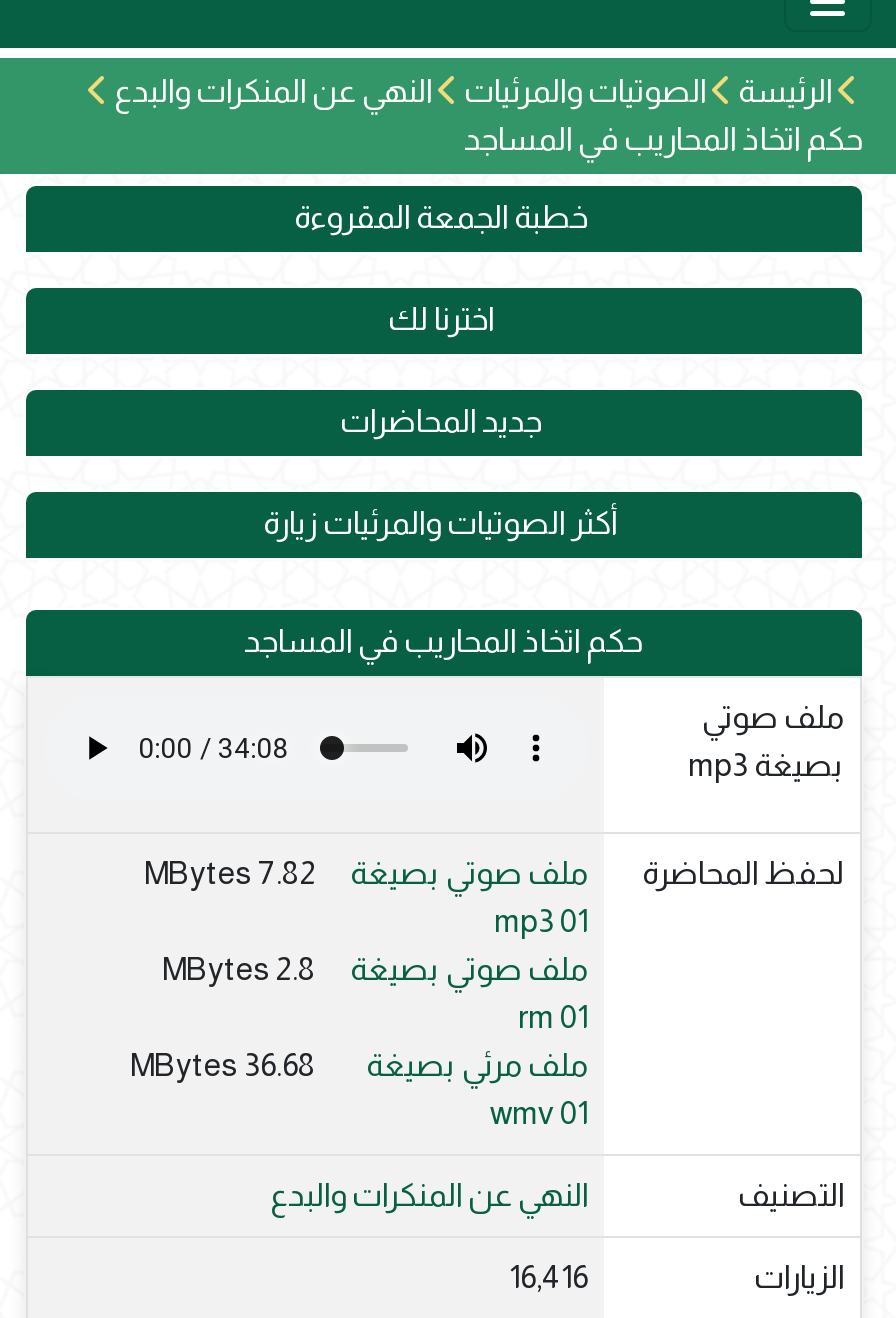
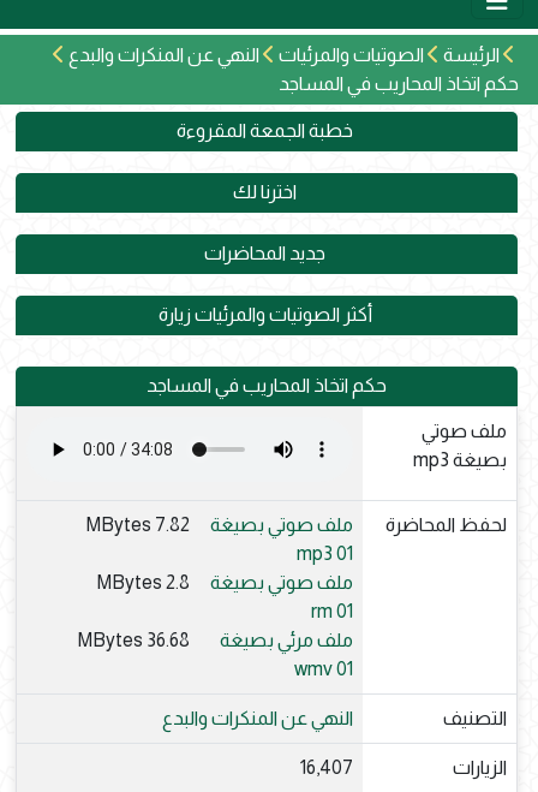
- 16,416
+ 16,407
